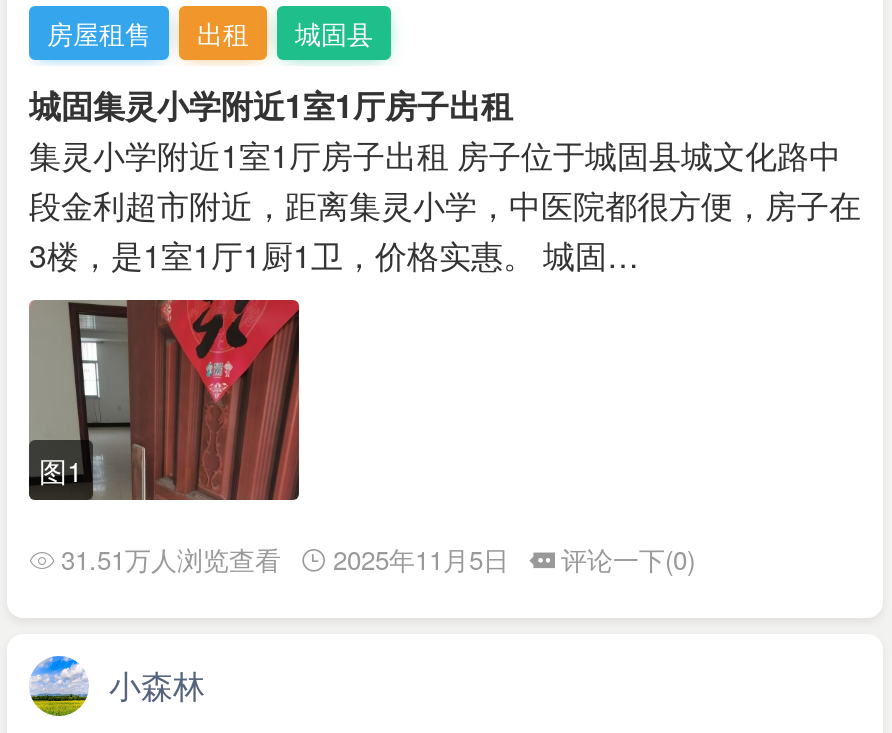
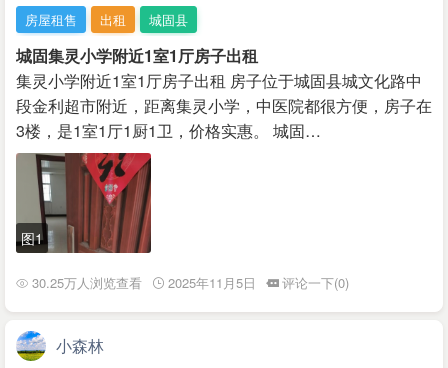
- 31.51万人浏览查看
+ 30.25万人浏览查看
